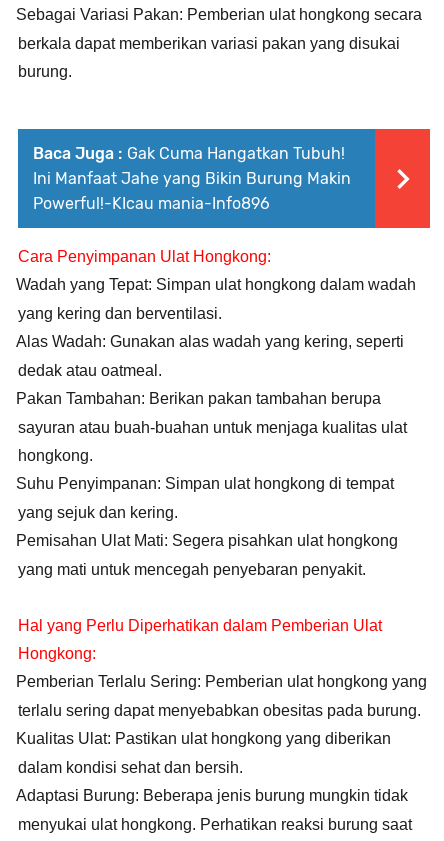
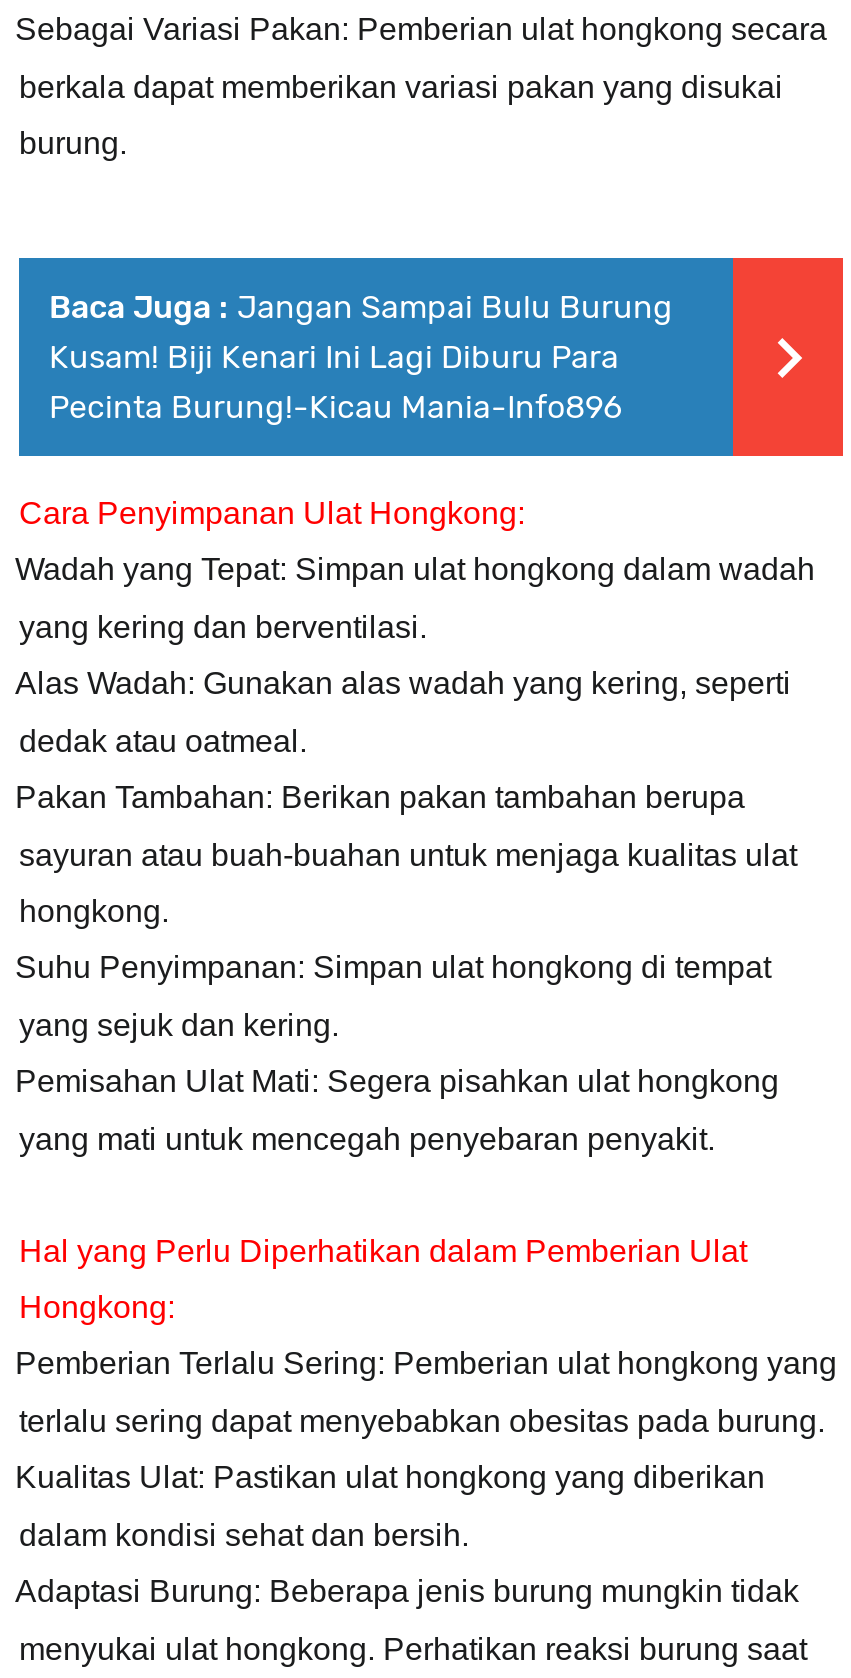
- Baca Juga : Gak Cuma Hangatkan Tubuh!
- Ini Manfaat Jahe yang Bikin Burung Makin
- Powerful!-KIcau mania-Info896
+ Baca Juga : Jangan Sampai Bulu Burung
+ Kusam! Biji Kenari Ini Lagi Diburu Para
+ Pecinta Burung!-Kicau Mania-Info896
